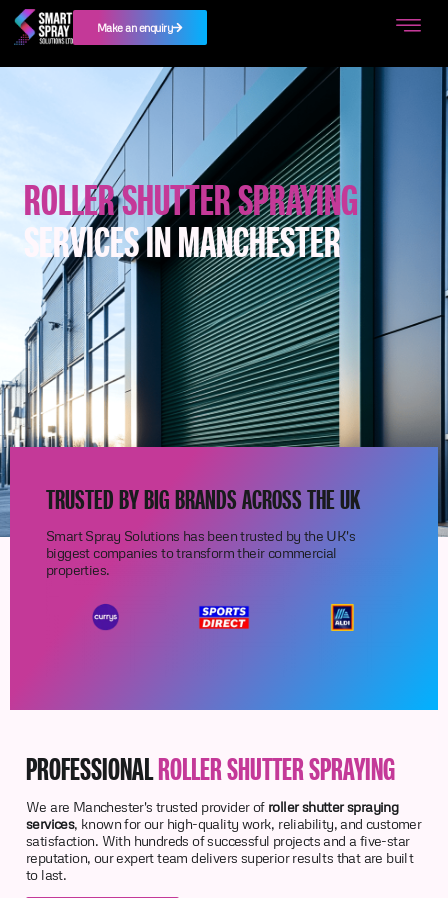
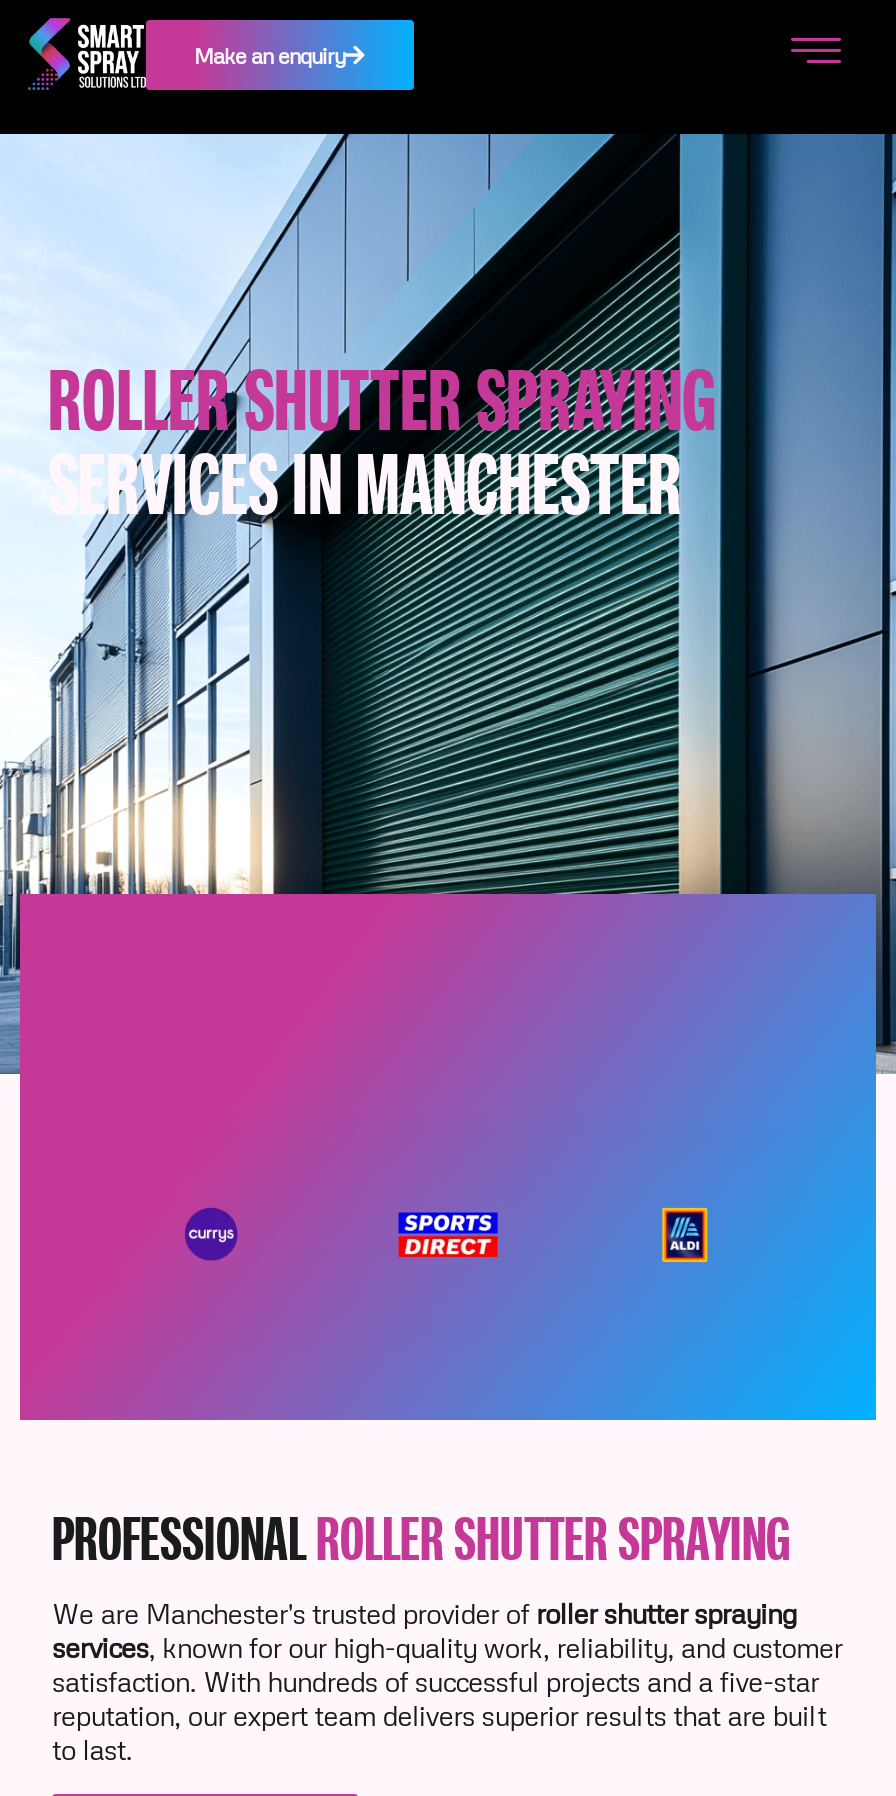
- TRUSTED BY BIG BRANDS ACROSS THE UK
- Smart Spray Solutions has been trusted by the UK's
- biggest companies to transform their commercial
- properties.
